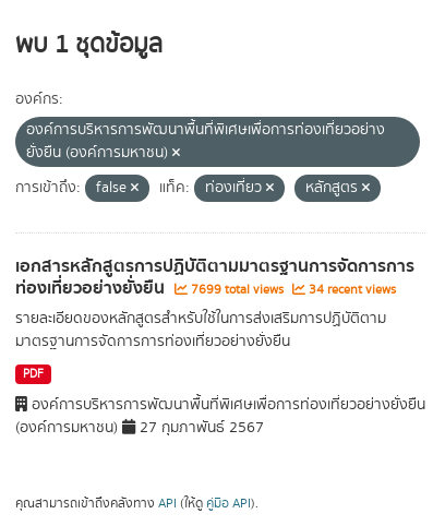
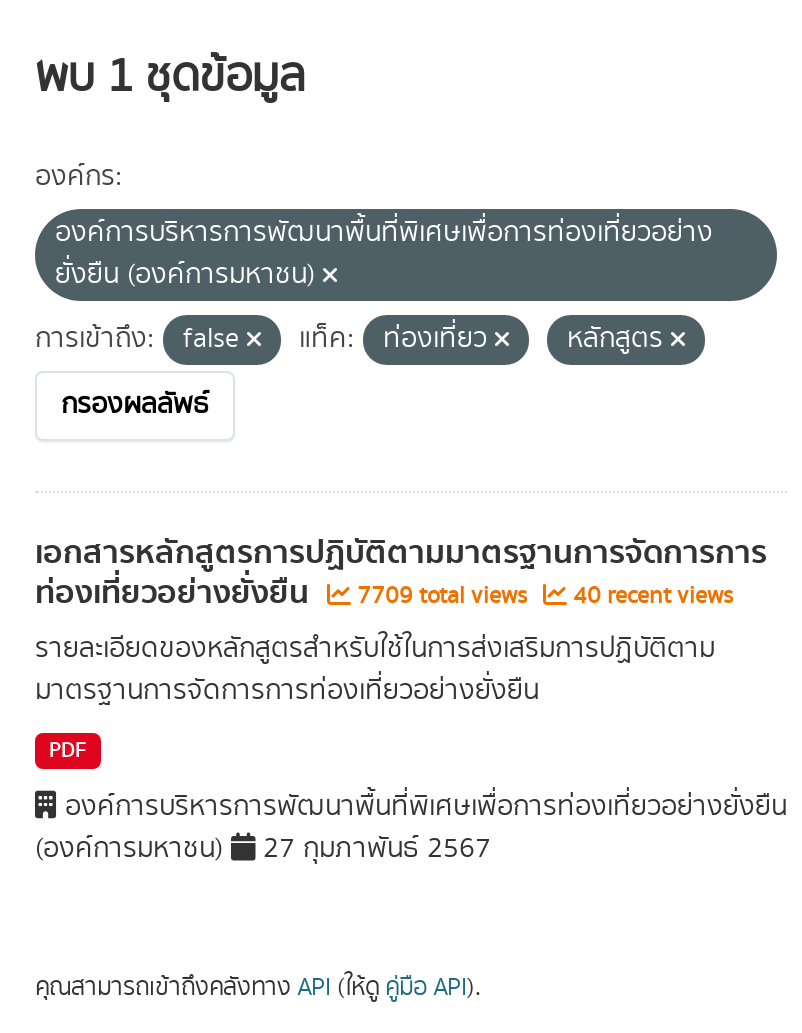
+ กรองผลลัพธ์

- 7699 total views
+ 7709 total views

- 34 recent views
+ 40 recent views
